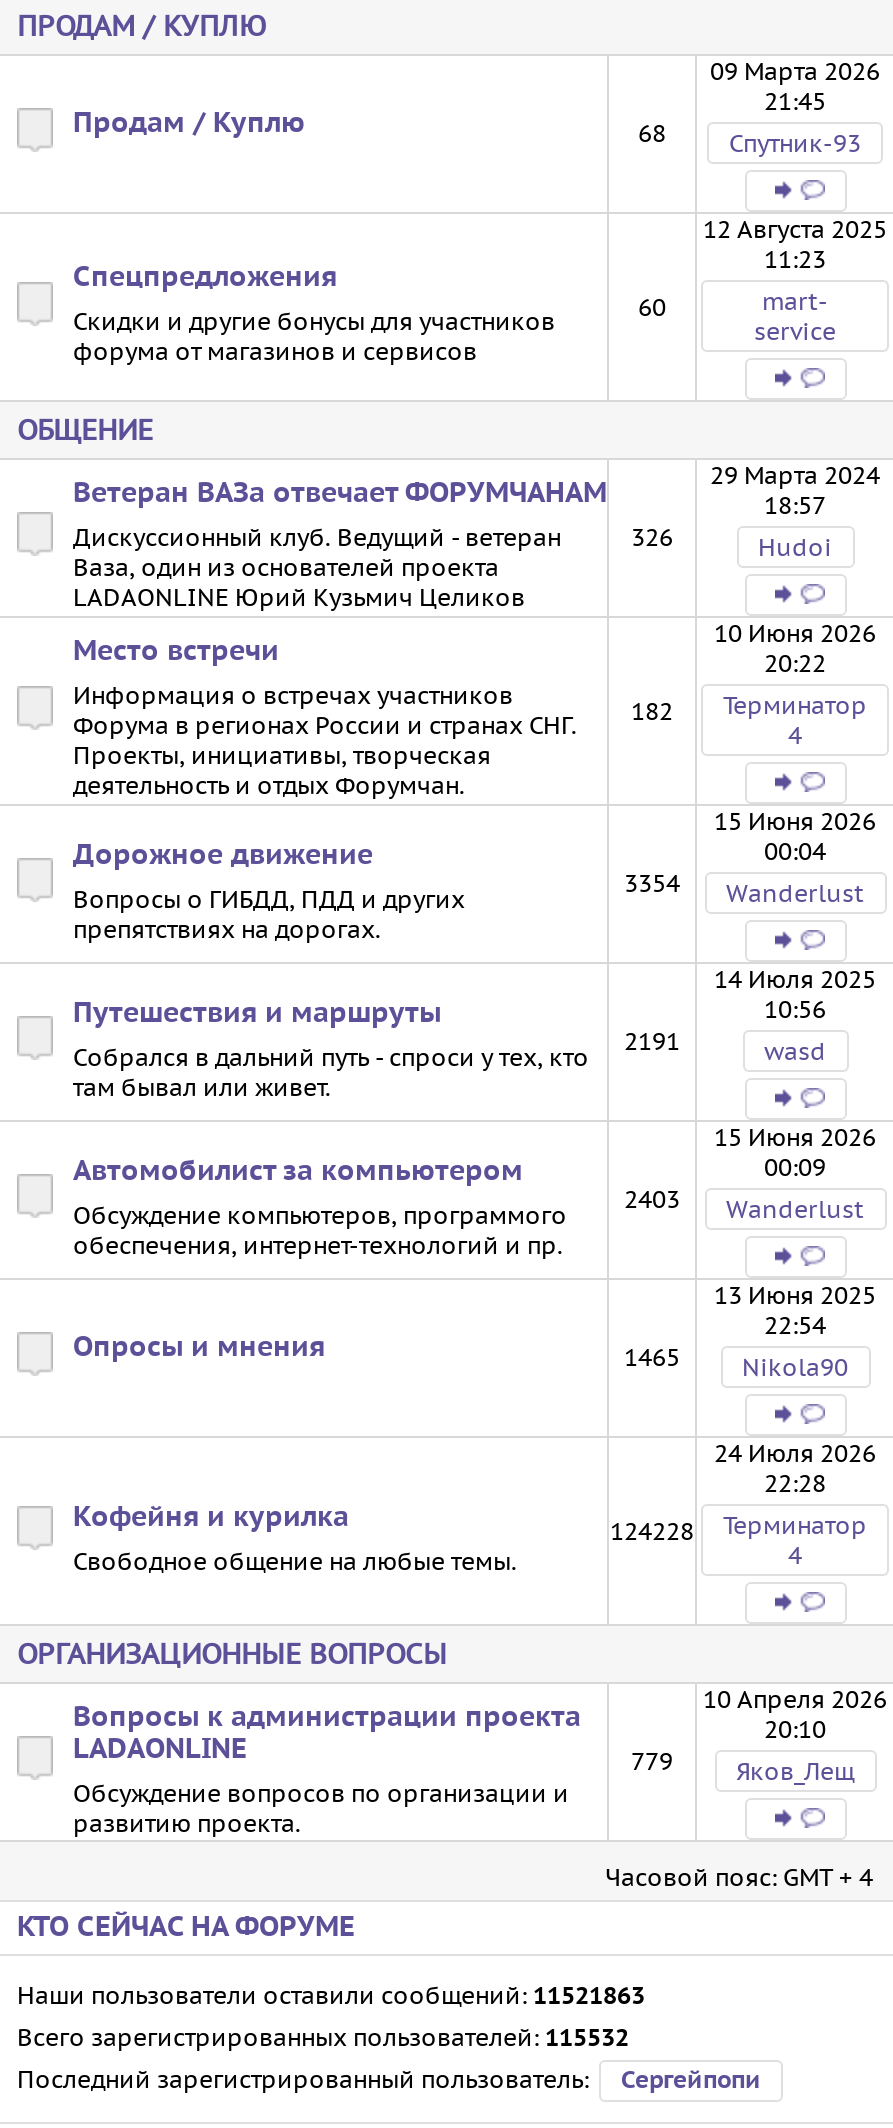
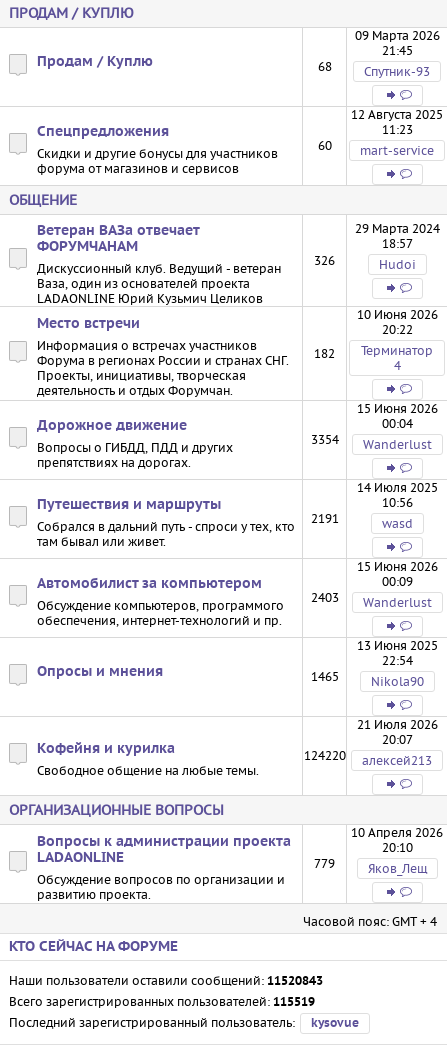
- 24 Июля 2026
- 22:28
- Терминатор
- 4
+ 21 Июля 2026
+ 20:07
+ алексей213

- 124228
+ 124220

- Наши пользователи оставили сообщений: 11521863
+ Наши пользователи оставили сообщений: 11520843

- Всего зарегистрированных пользователей: 115532
+ Всего зарегистрированных пользователей: 115519

- Сергейпопи
+ kysovue
